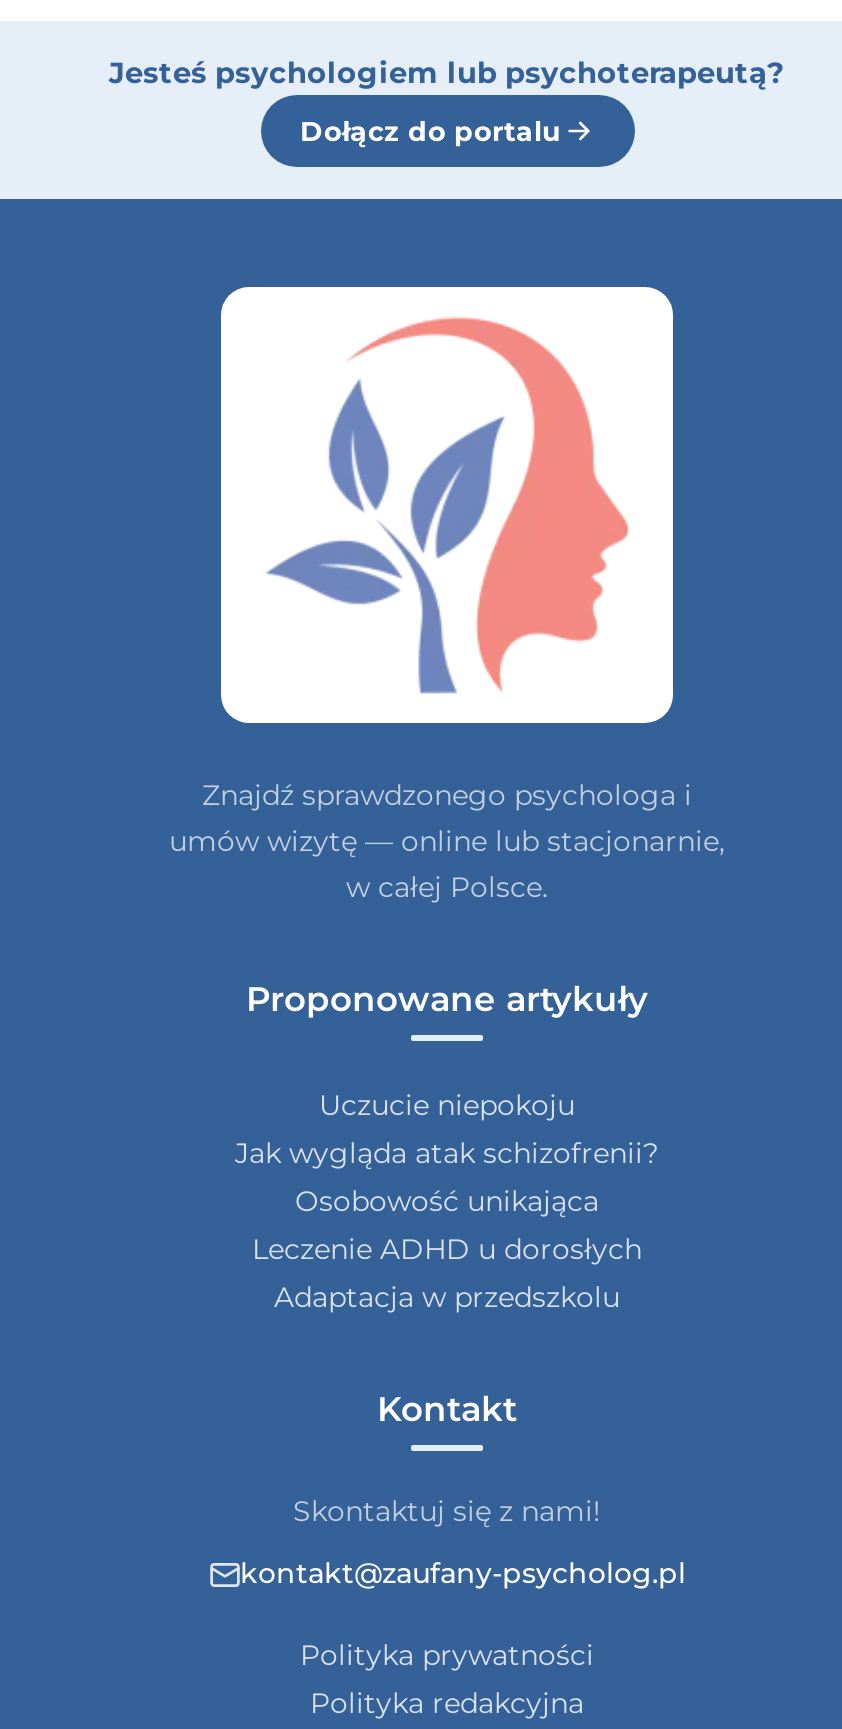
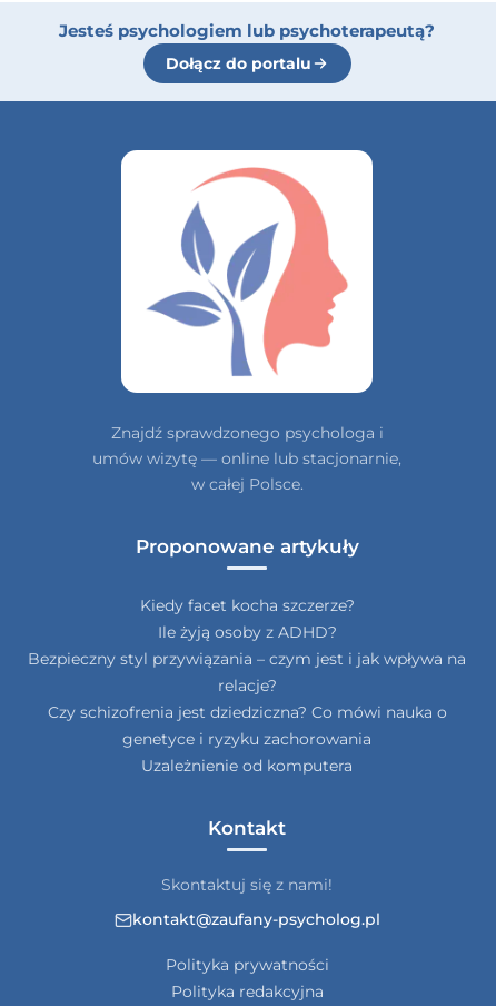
- Uczucie niepokoju
- Jak wygląda atak schizofrenii?
- Osobowość unikająca
- Leczenie ADHD u dorosłych
- Adaptacja w przedszkolu
+ Kiedy facet kocha szczerze?
+ Ile żyją osoby z ADHD?
+ Bezpieczny styl przywiązania – czym jest i jak wpływa na
+ relacje?
+ Czy schizofrenia jest dziedziczna? Co mówi nauka o
+ genetyce i ryzyku zachorowania
+ Uzależnienie od komputera
